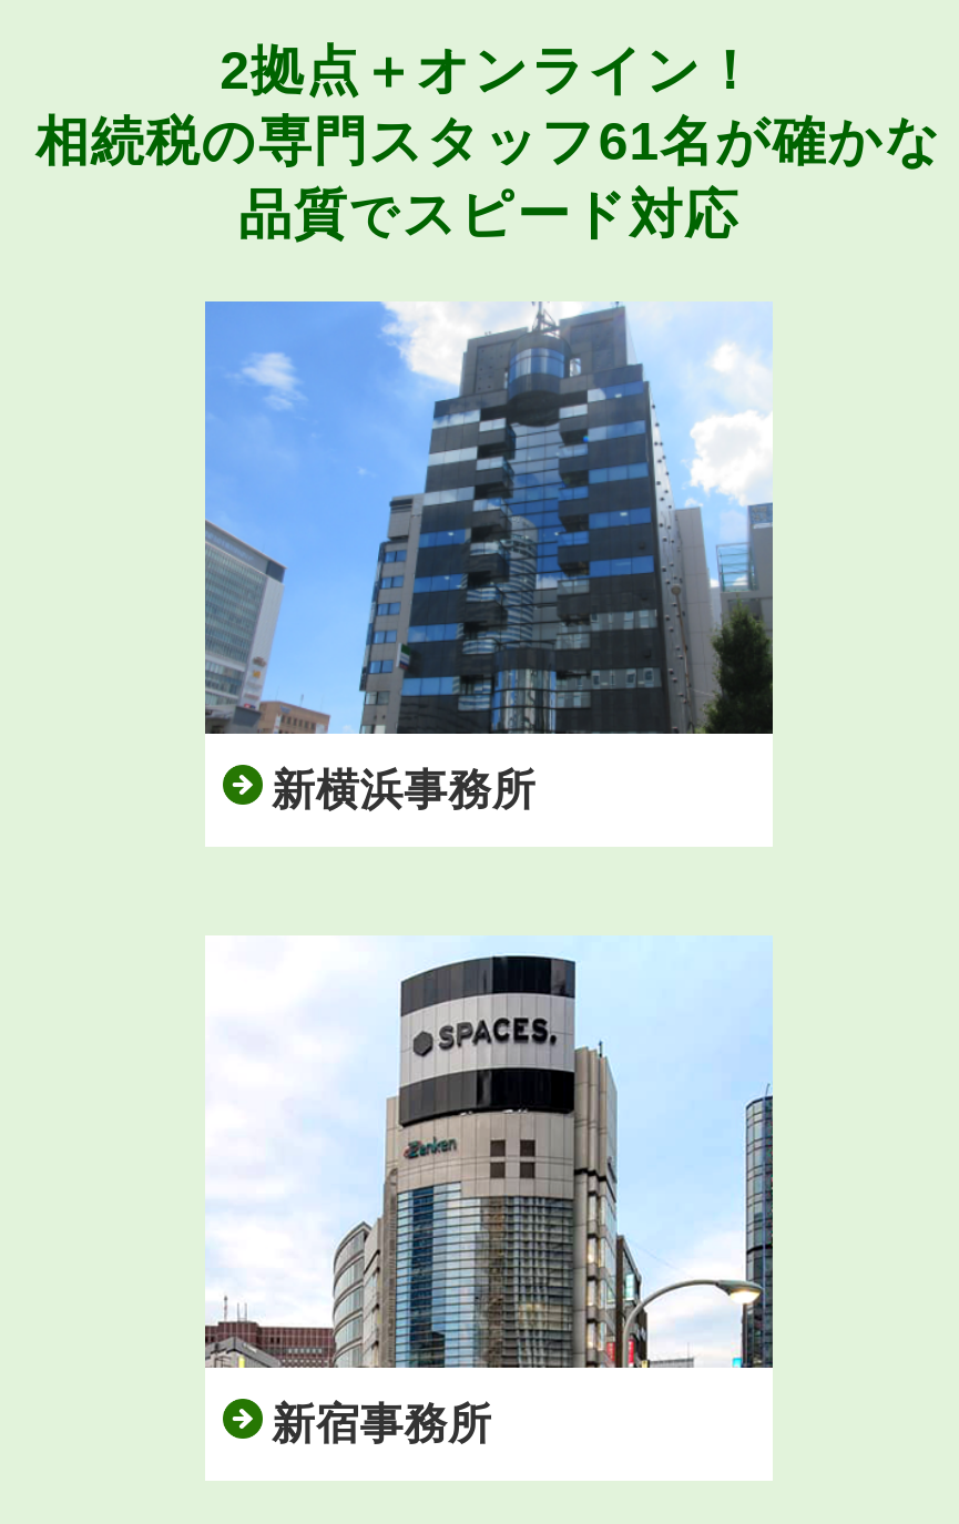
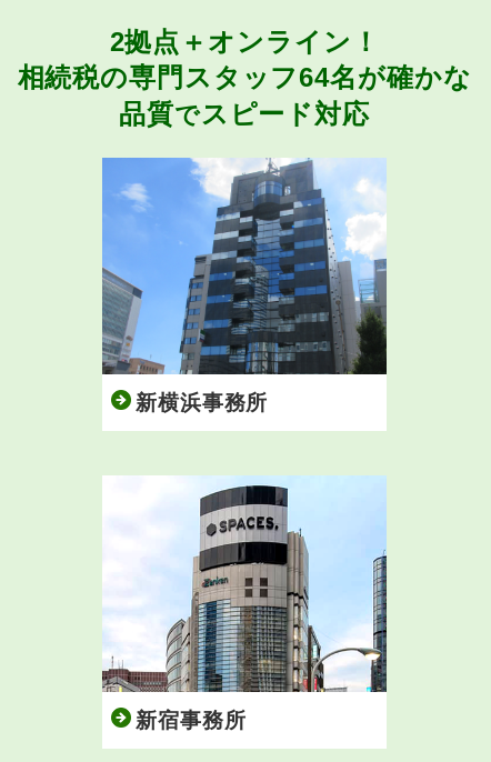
- 相続税の専門スタッフ61名が確かな
+ 相続税の専門スタッフ64名が確かな
